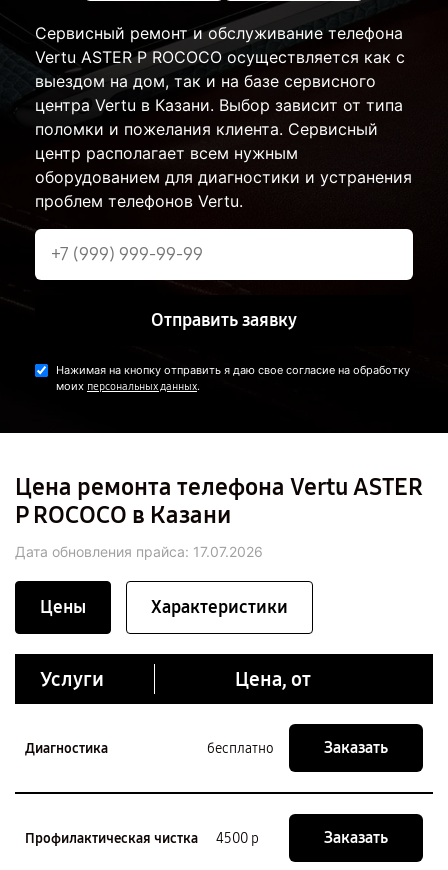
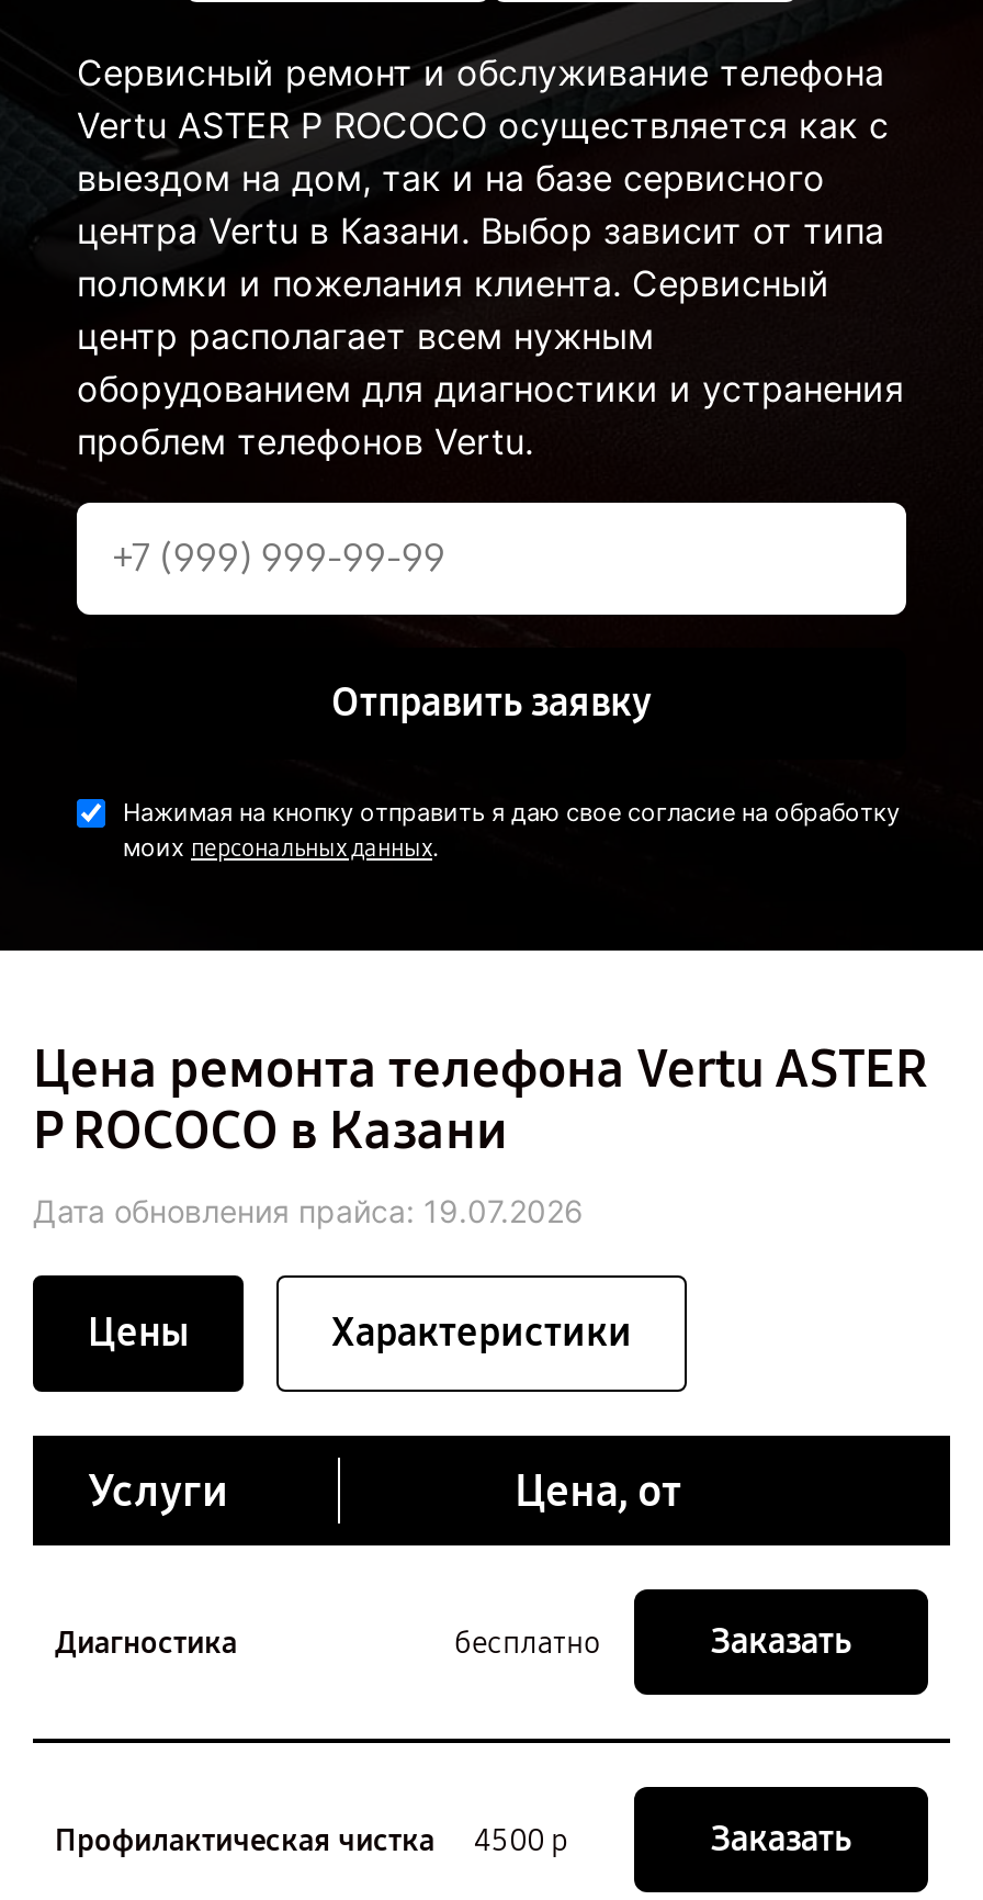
- Дата обновления прайса: 17.07.2026
+ Дата обновления прайса: 19.07.2026
